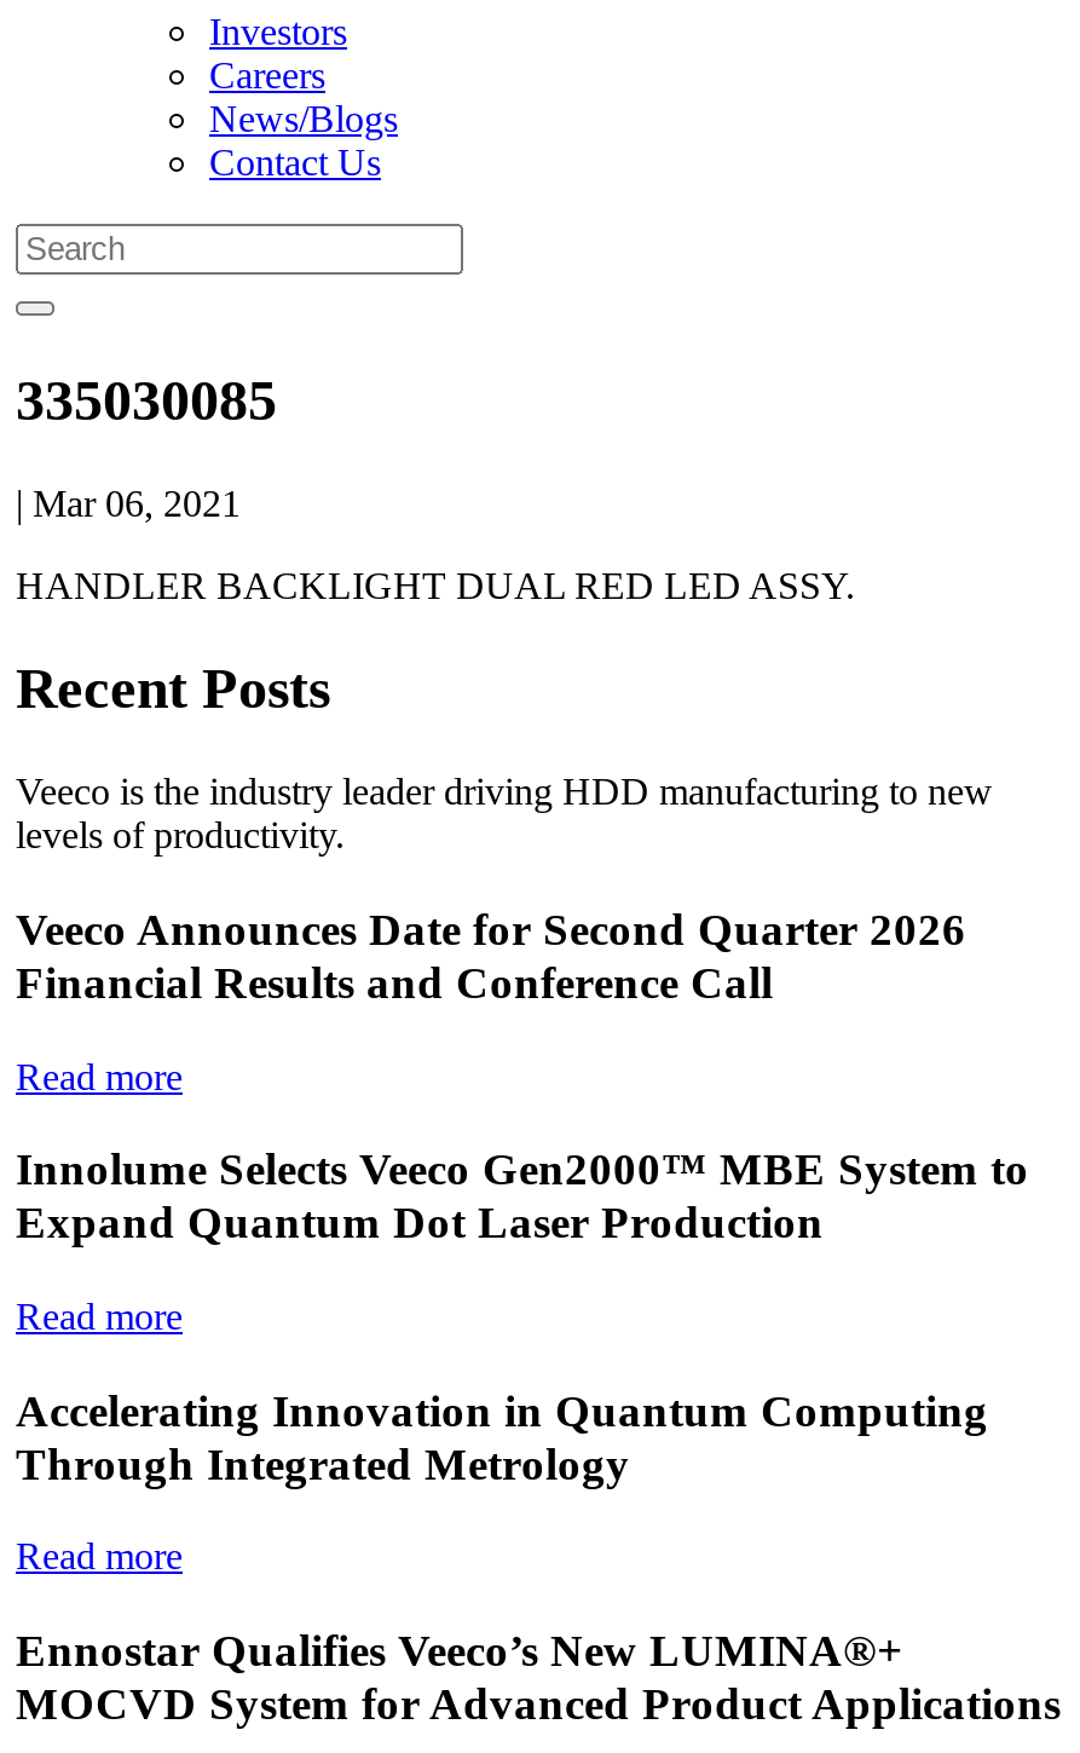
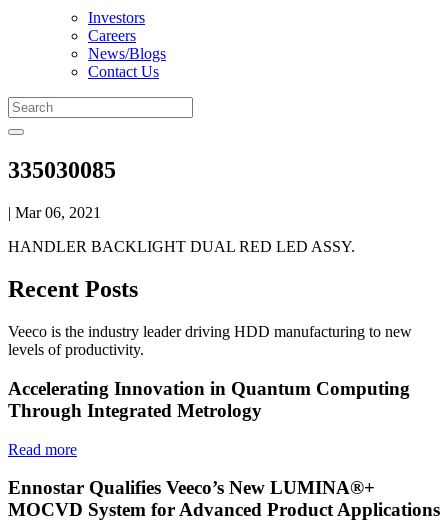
- Veeco Announces Date for Second Quarter 2026
- Financial Results and Conference Call
- Read more
- Innolume Selects Veeco Gen2000™ MBE System to
- Expand Quantum Dot Laser Production
- Read more
